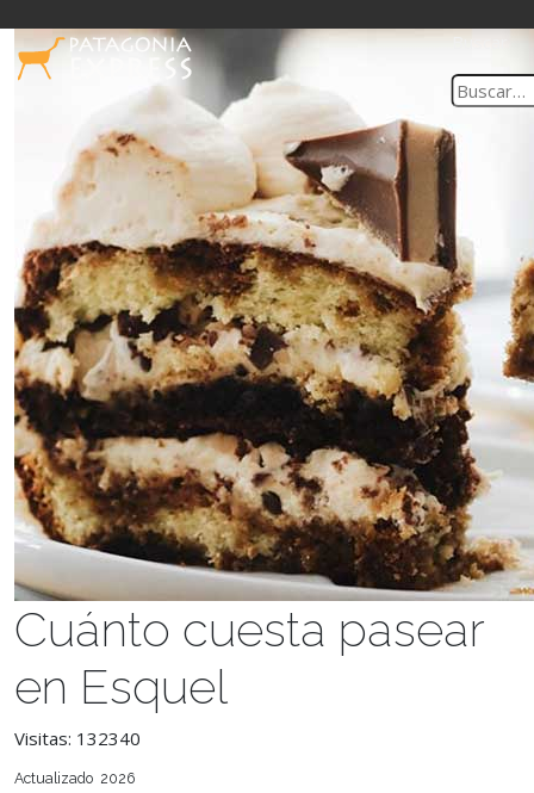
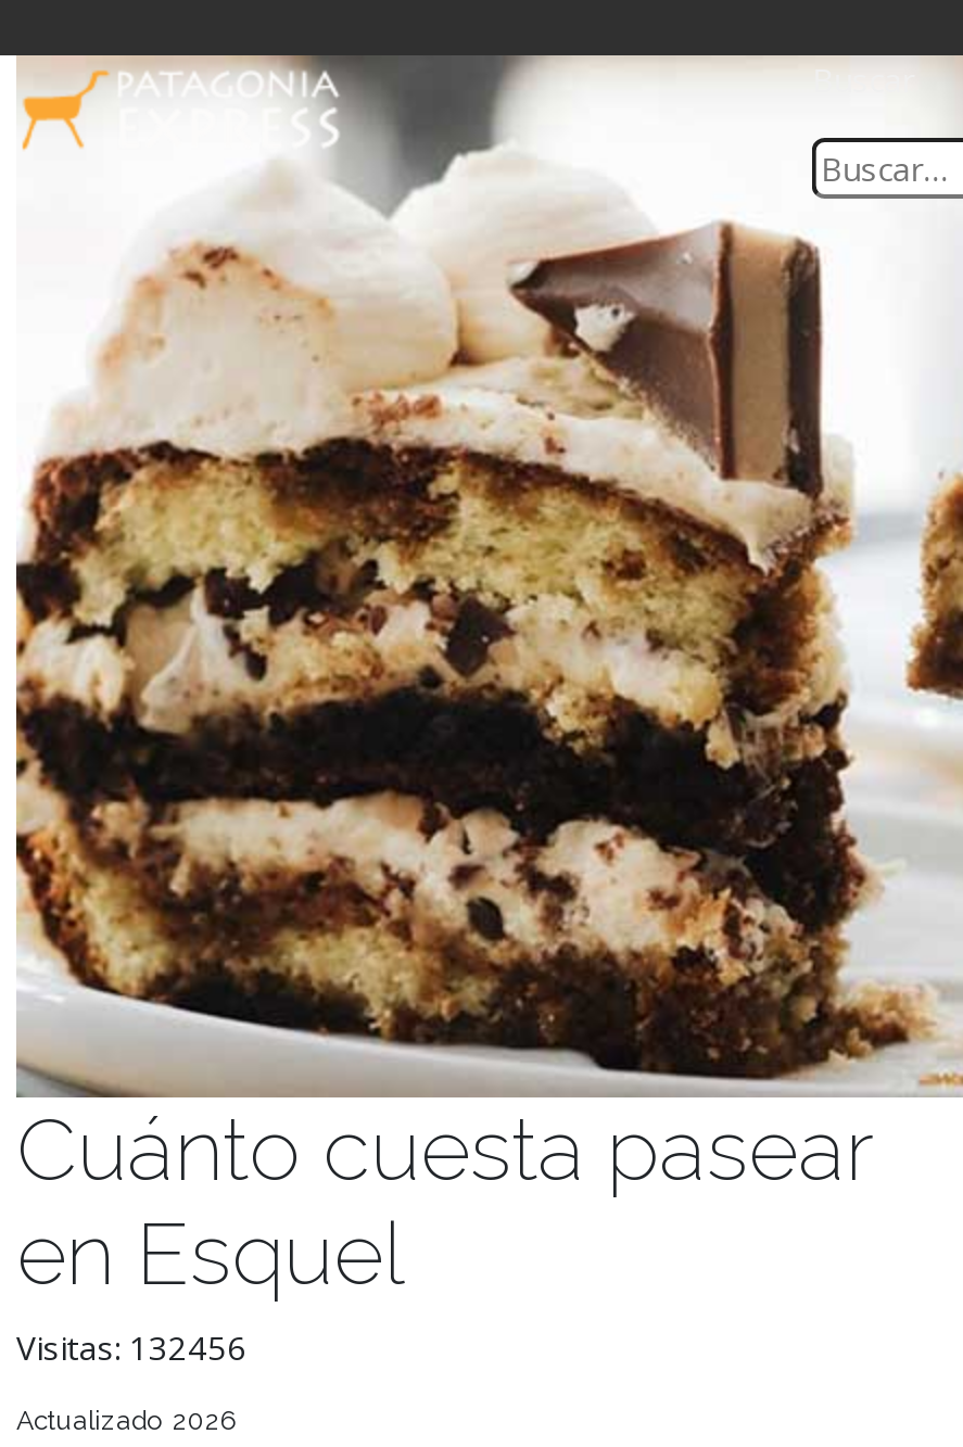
- Visitas: 132340
+ Visitas: 132456
